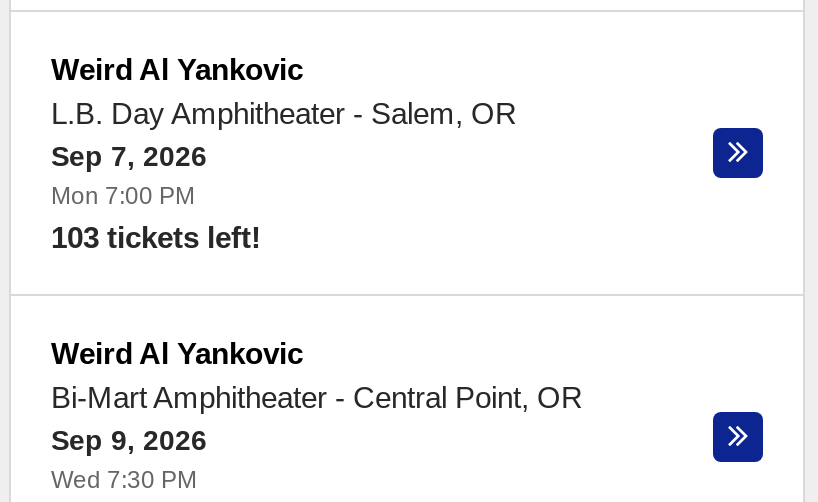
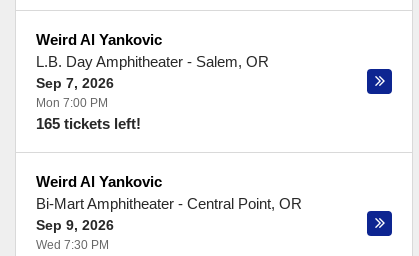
- 103 tickets left!
+ 165 tickets left!
